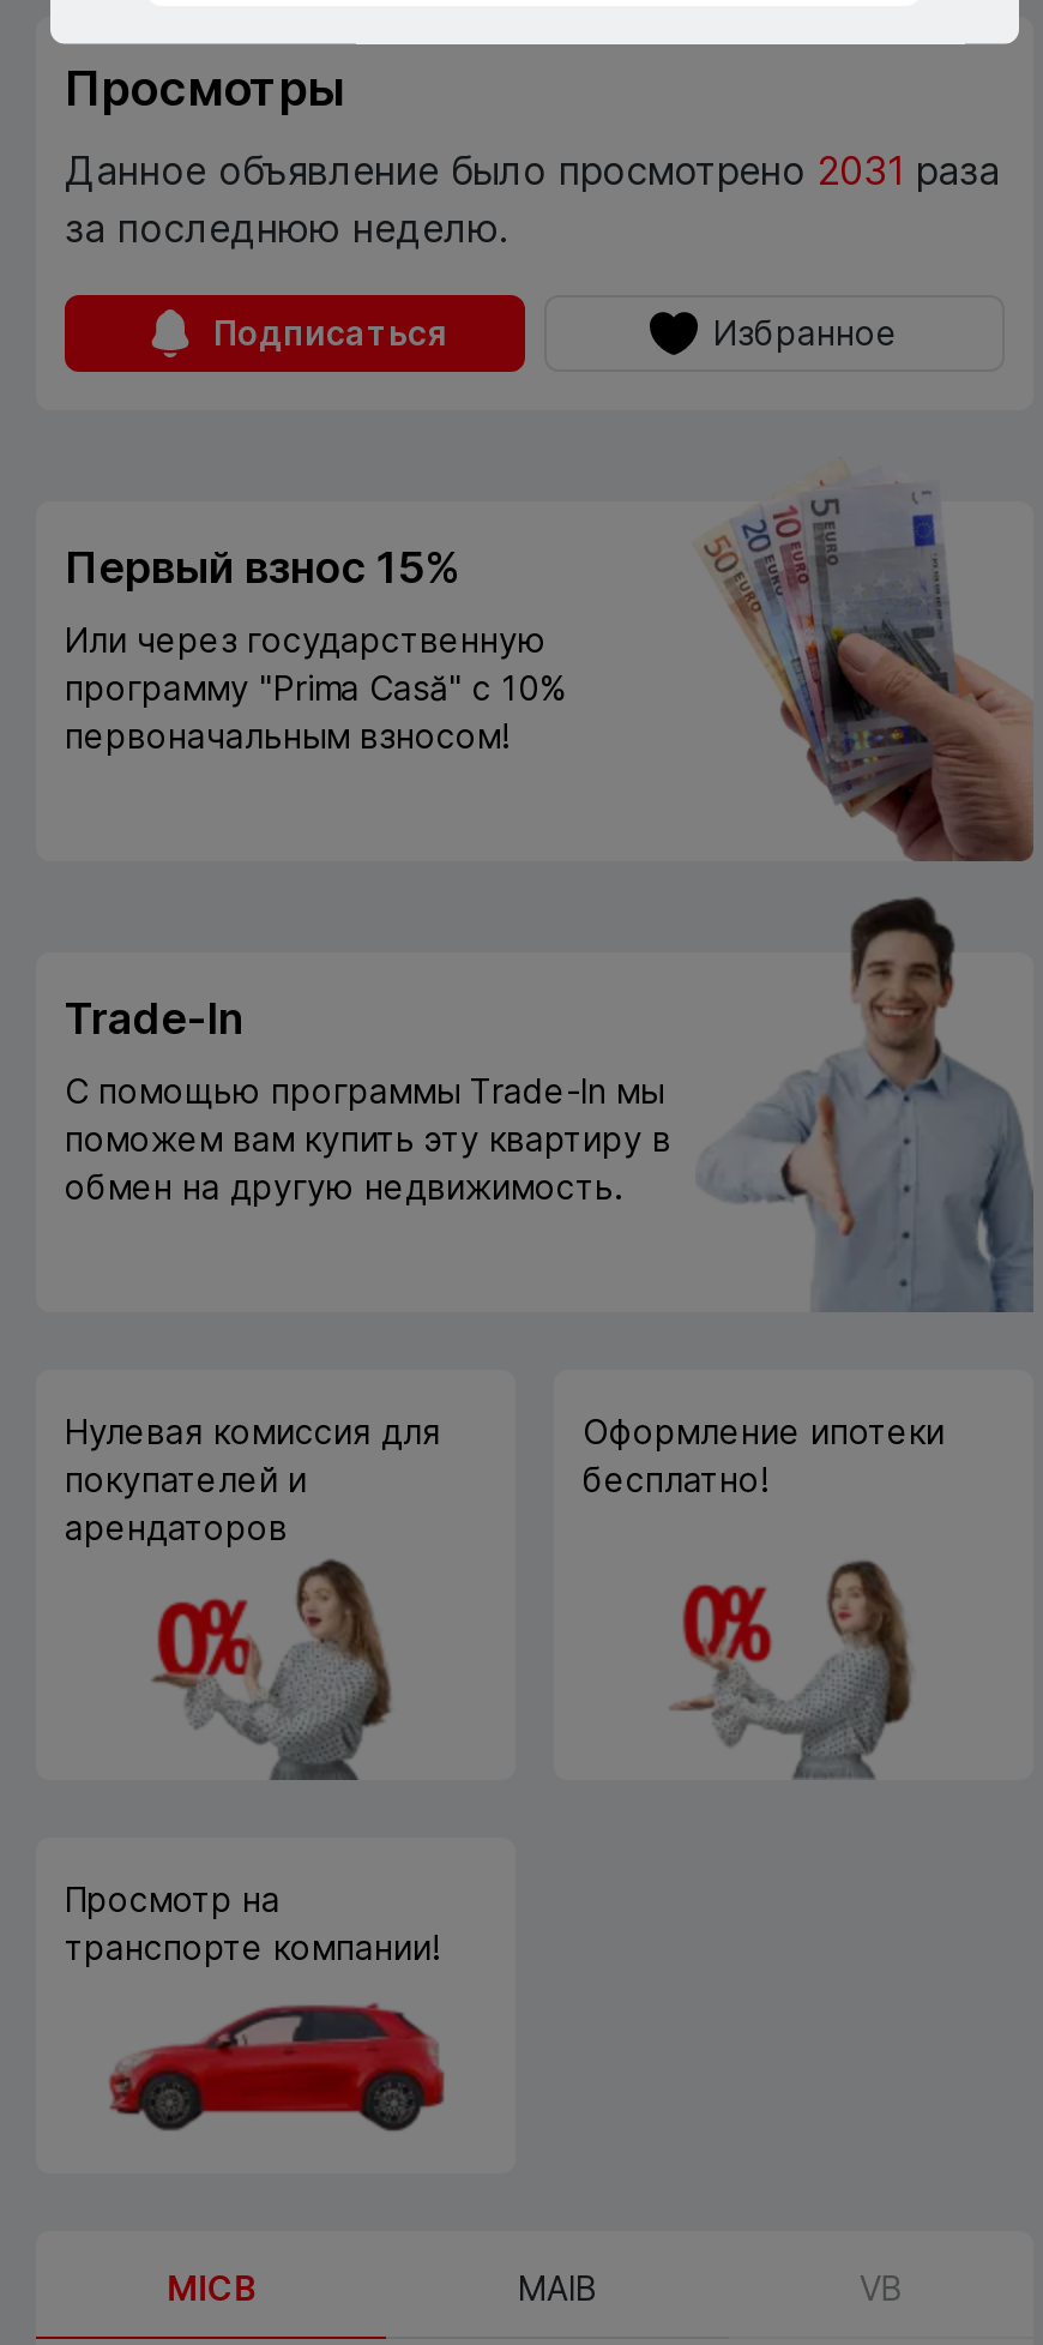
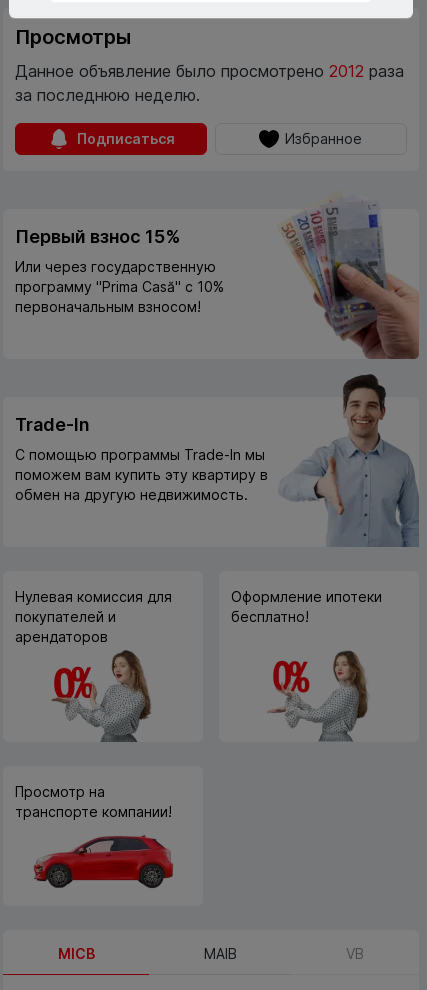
- Данное объявление было просмотрено 2031 раза
+ Данное объявление было просмотрено 2012 раза
